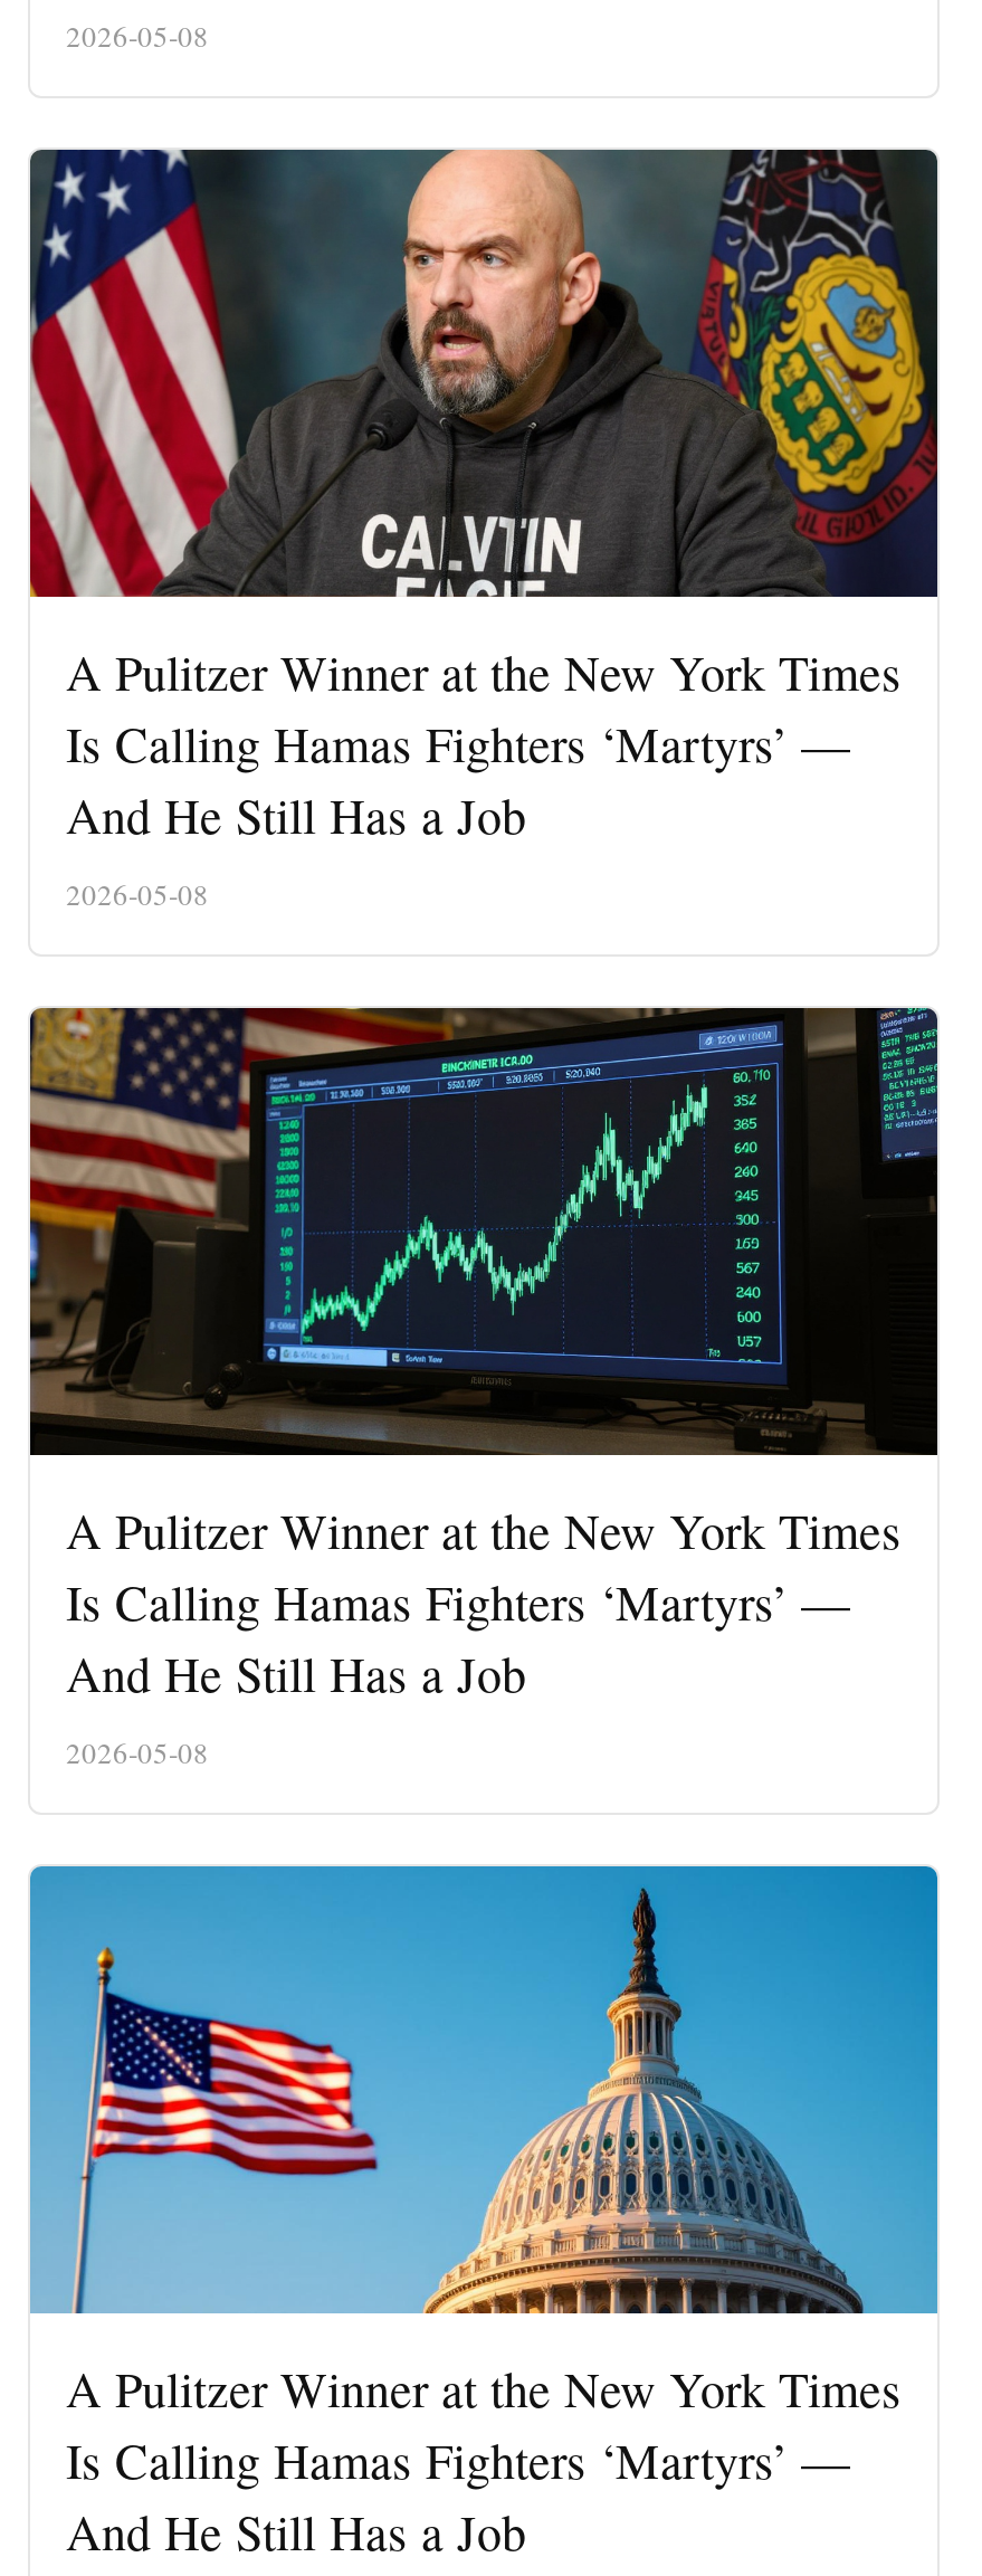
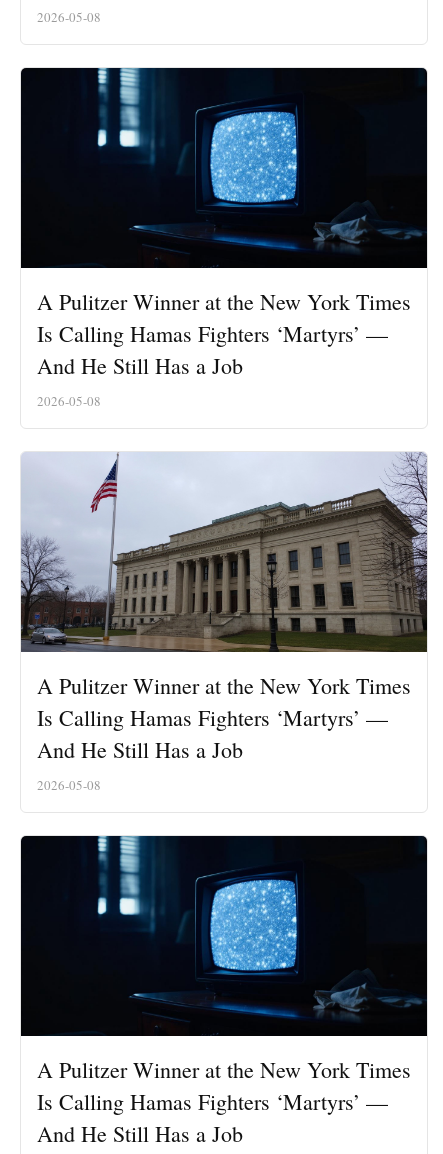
- [image]
+ [image]

- [image]
+ [image]

- [image]
+ [image]
